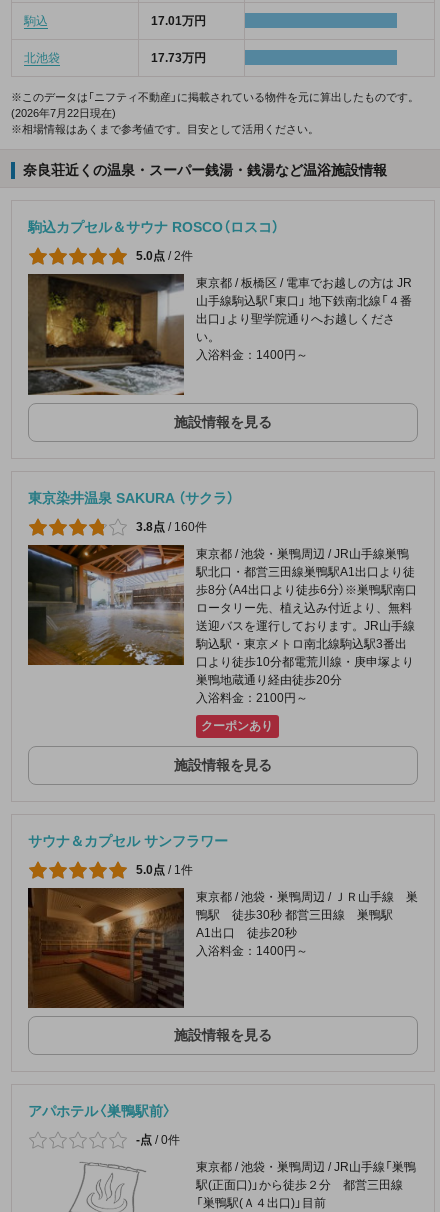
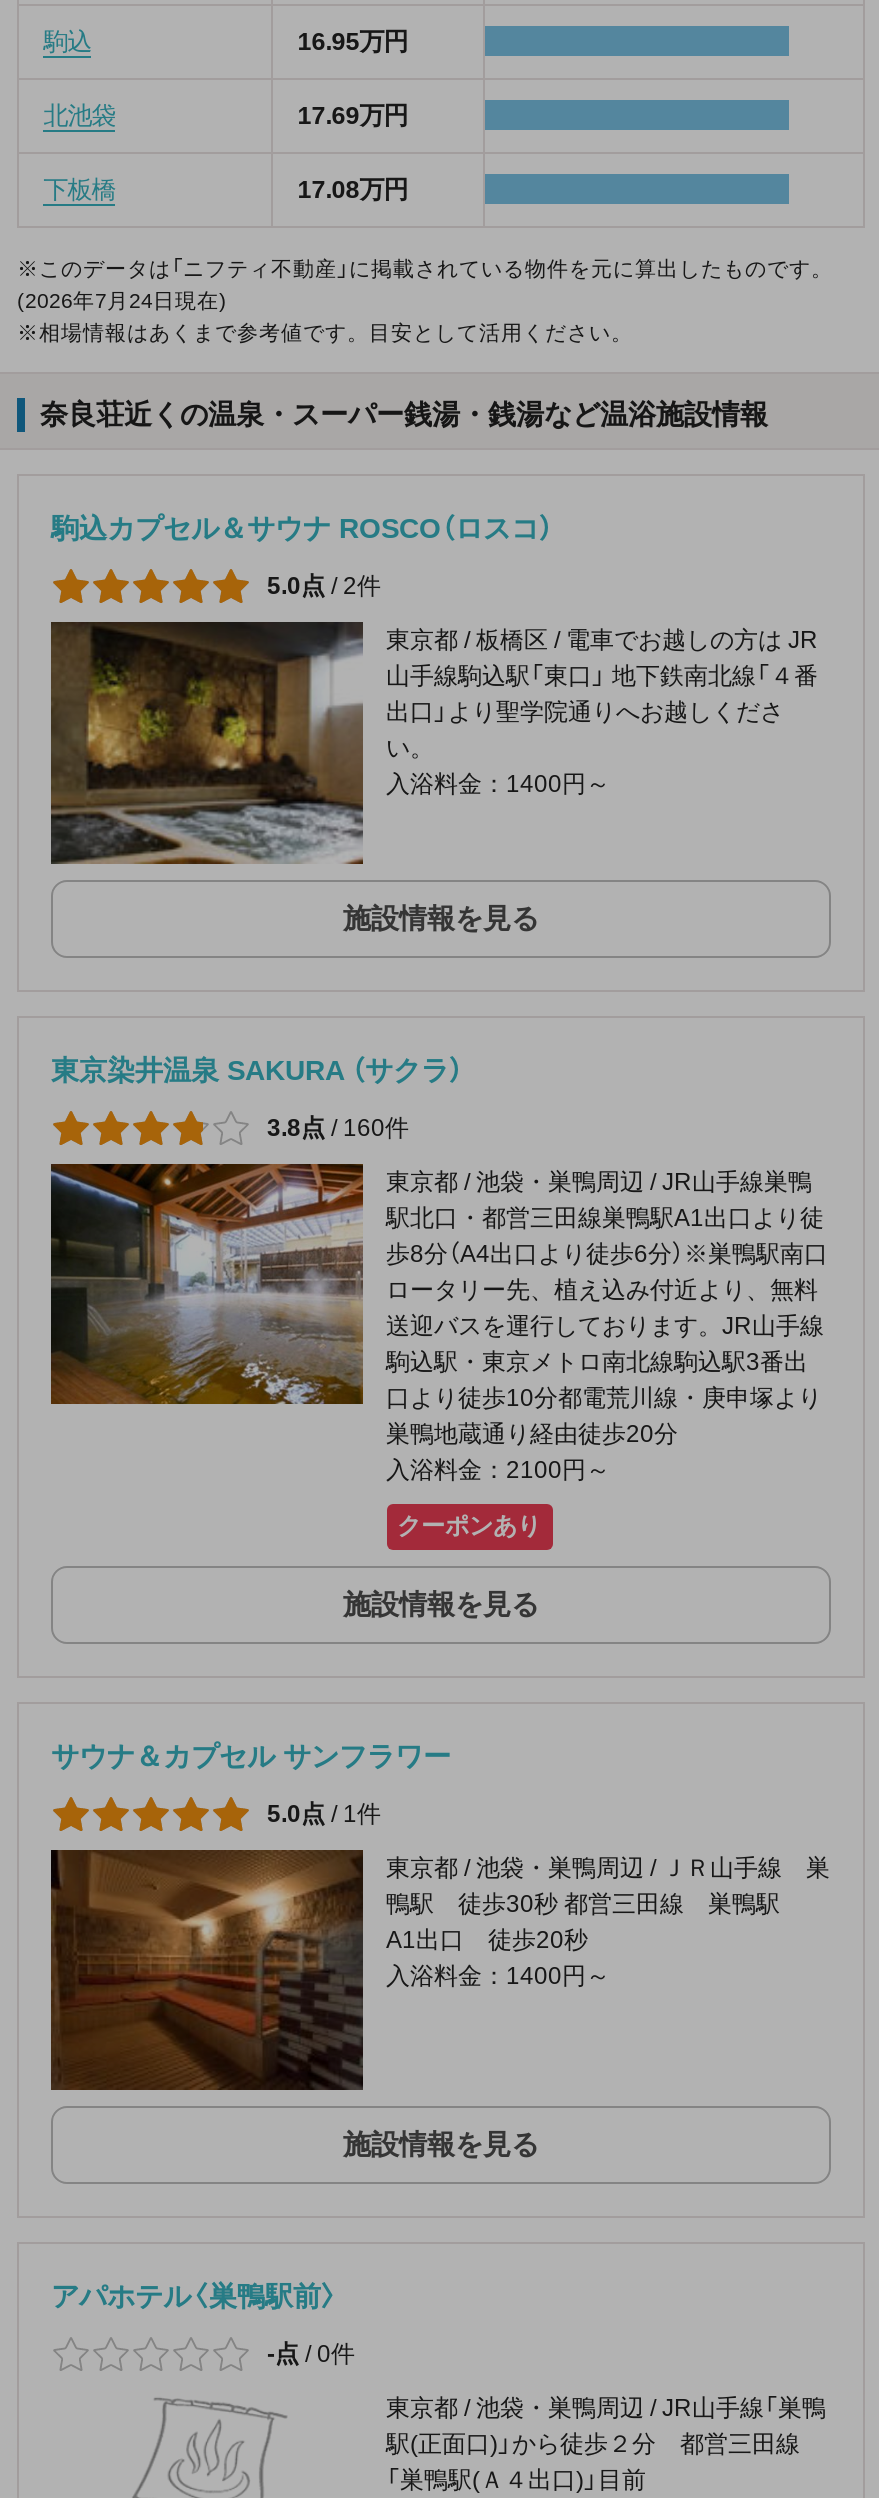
- 17.01万円
+ 16.95万円

- 17.73万円
+ 17.69万円
+ 下板橋
+ 17.08万円

- (2026年7月22日現在)
+ (2026年7月24日現在)
